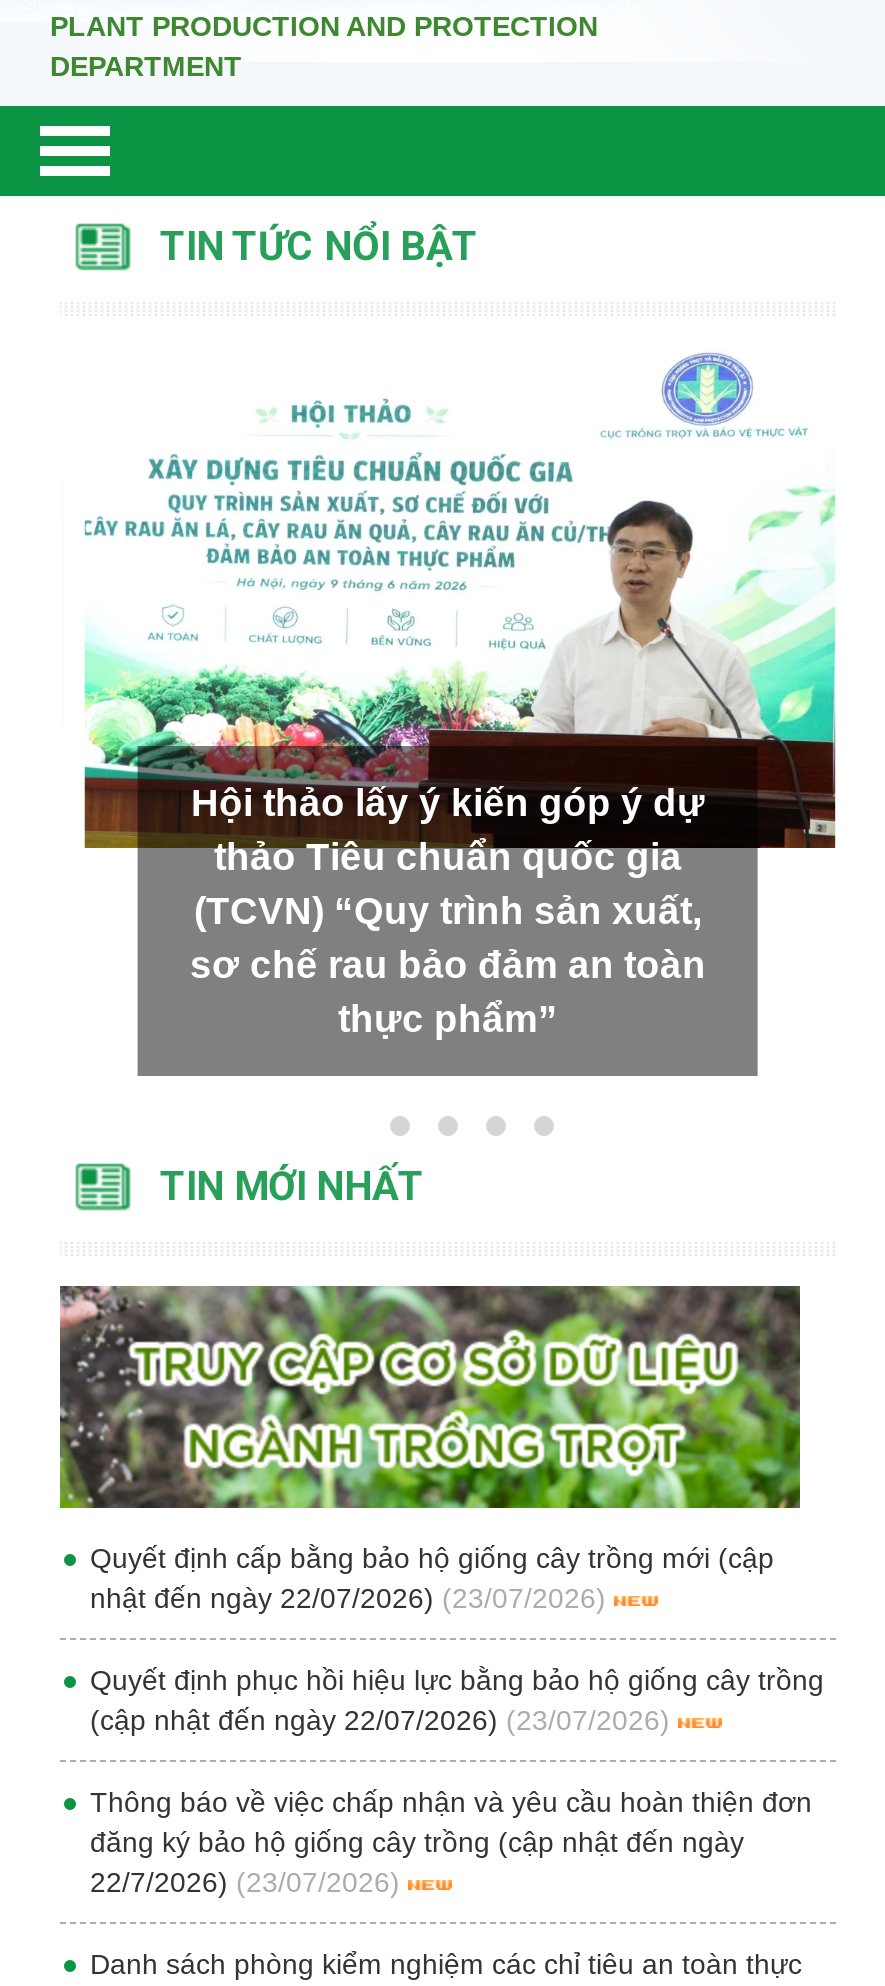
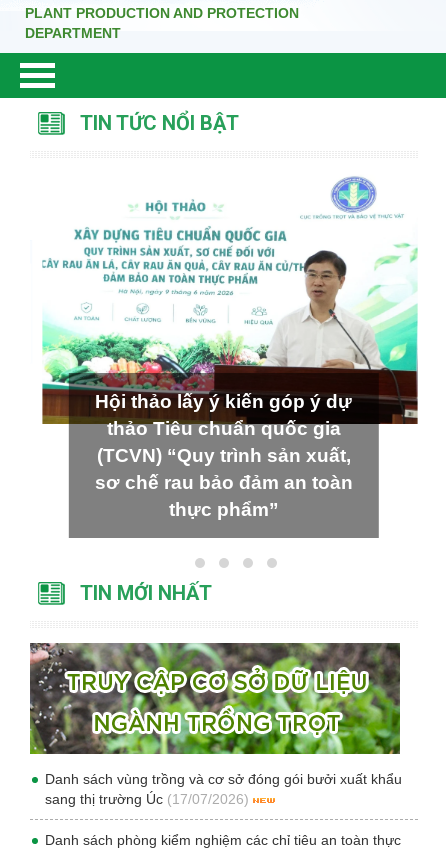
- Quyết định cấp bằng bảo hộ giống cây trồng mới (cập
- nhật đến ngày 22/07/2026) (23/07/2026)
- Quyết định phục hồi hiệu lực bằng bảo hộ giống cây trồng
- (cập nhật đến ngày 22/07/2026) (23/07/2026)
- Thông báo về việc chấp nhận và yêu cầu hoàn thiện đơn
- đăng ký bảo hộ giống cây trồng (cập nhật đến ngày
- 22/7/2026) (23/07/2026)
+ Danh sách vùng trồng và cơ sở đóng gói bưởi xuất khẩu
+ sang thị trường Úc (17/07/2026)
